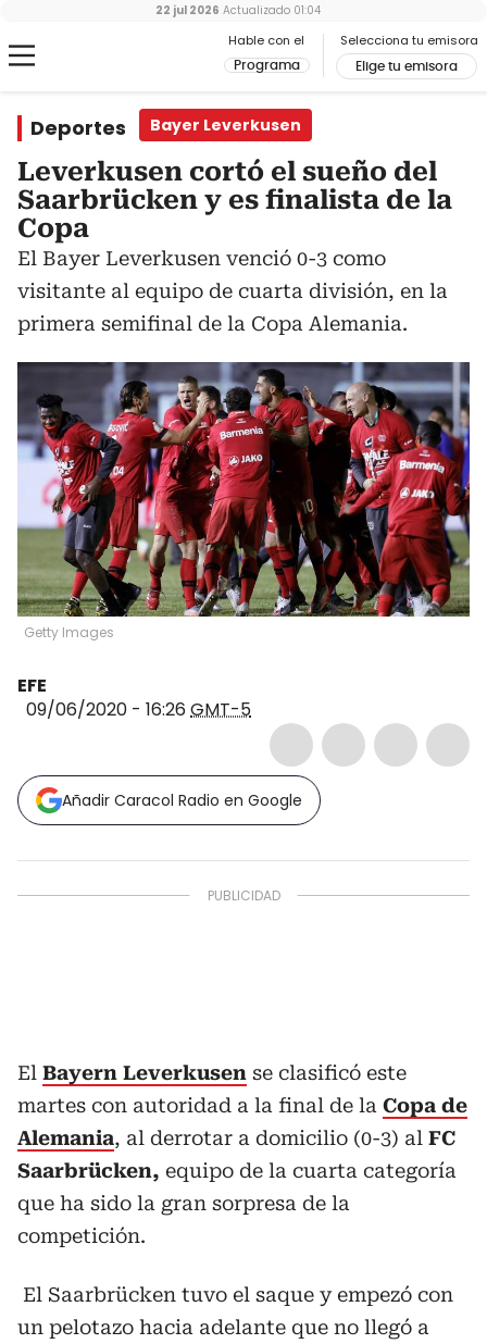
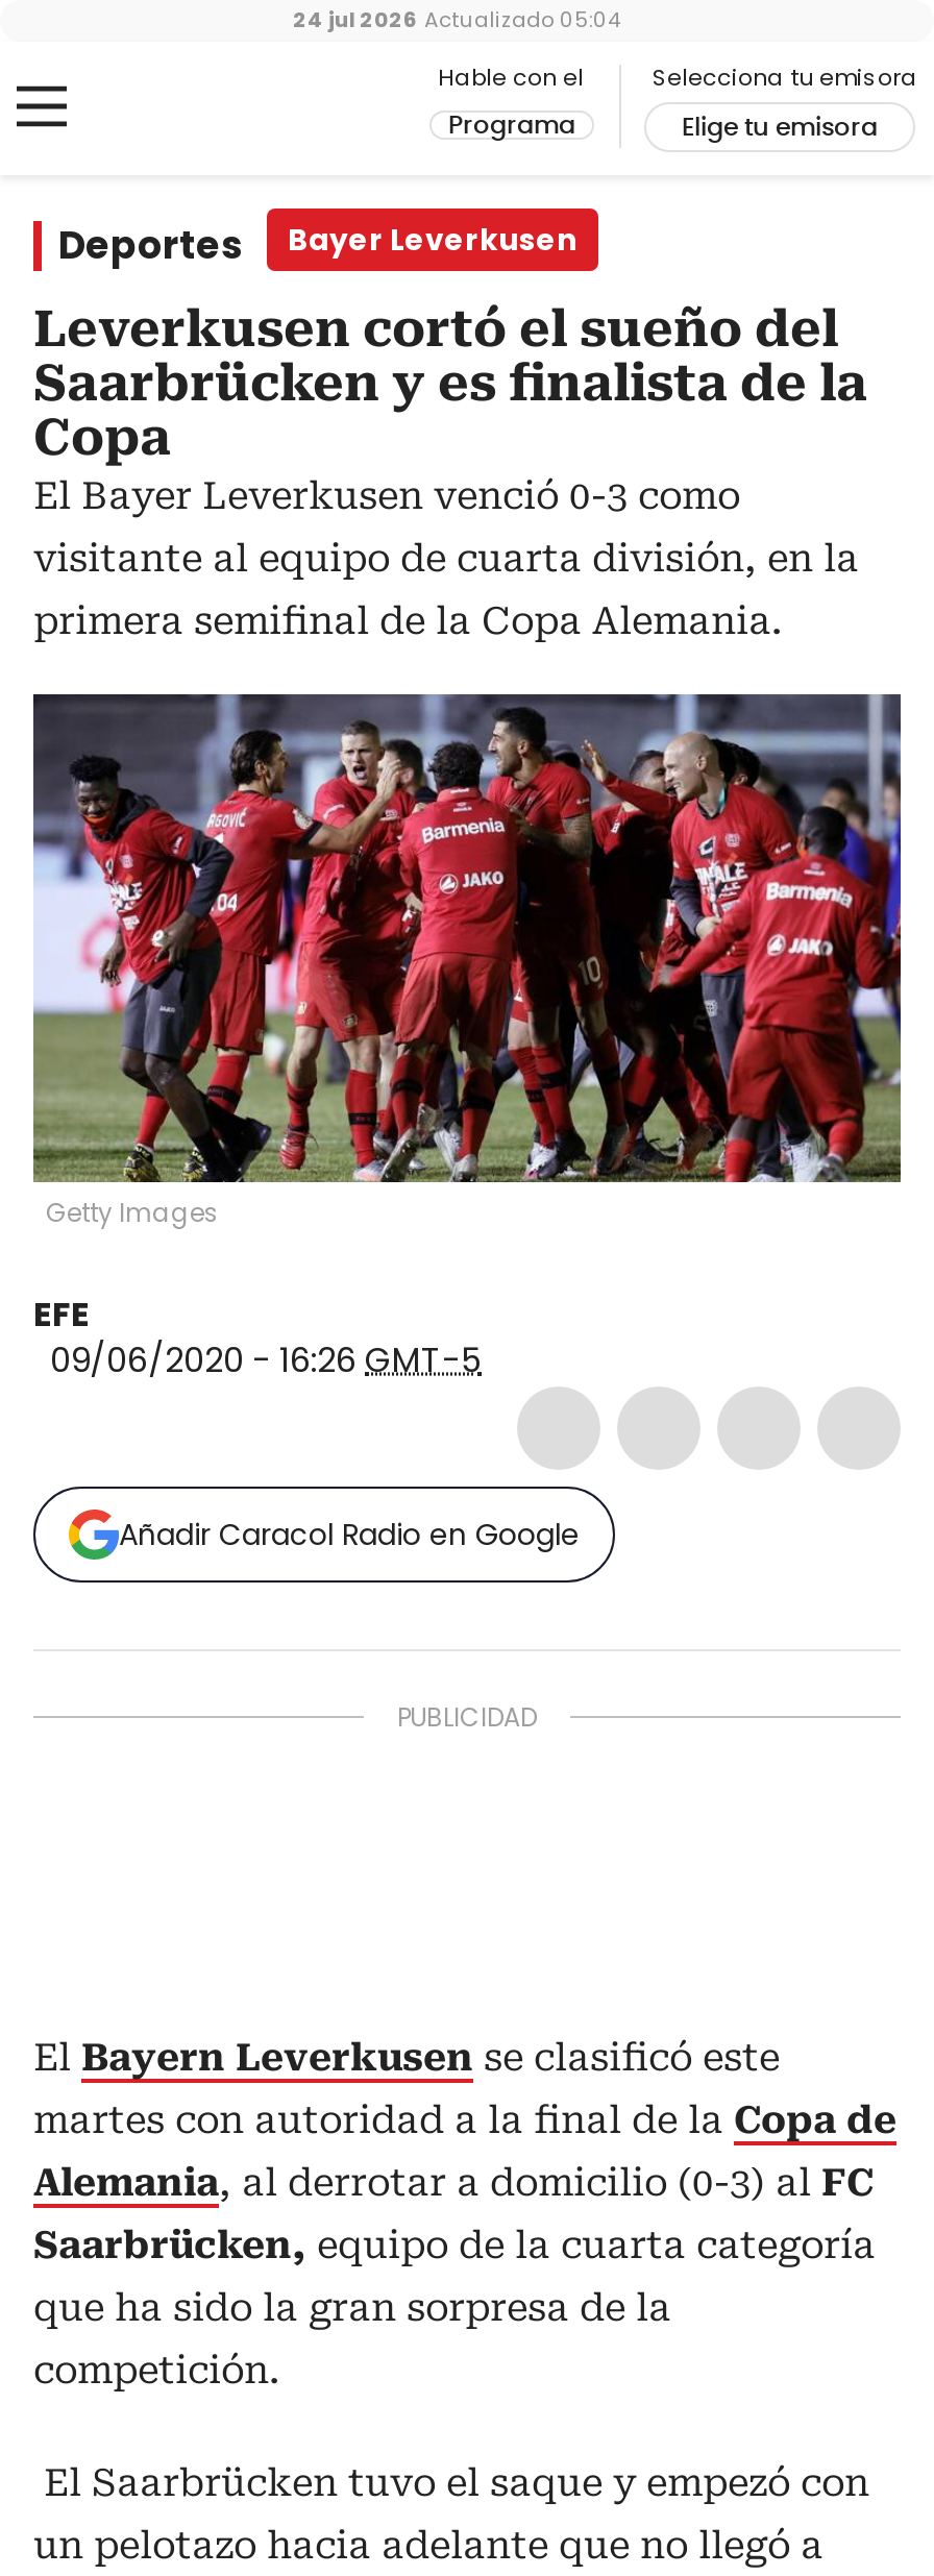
- 22 jul 2026 Actualizado 01:04
+ 24 jul 2026 Actualizado 05:04
